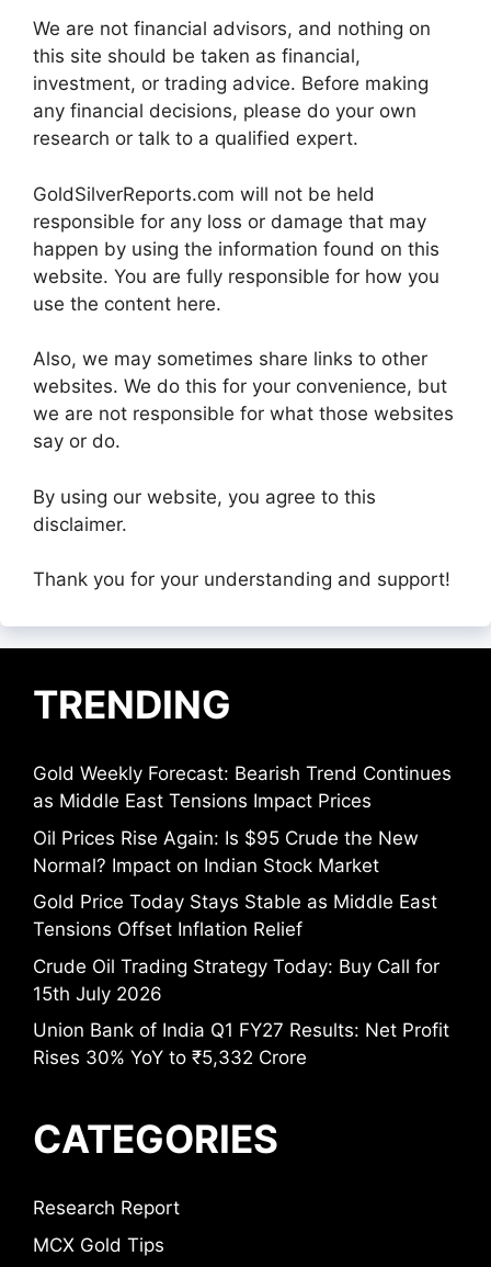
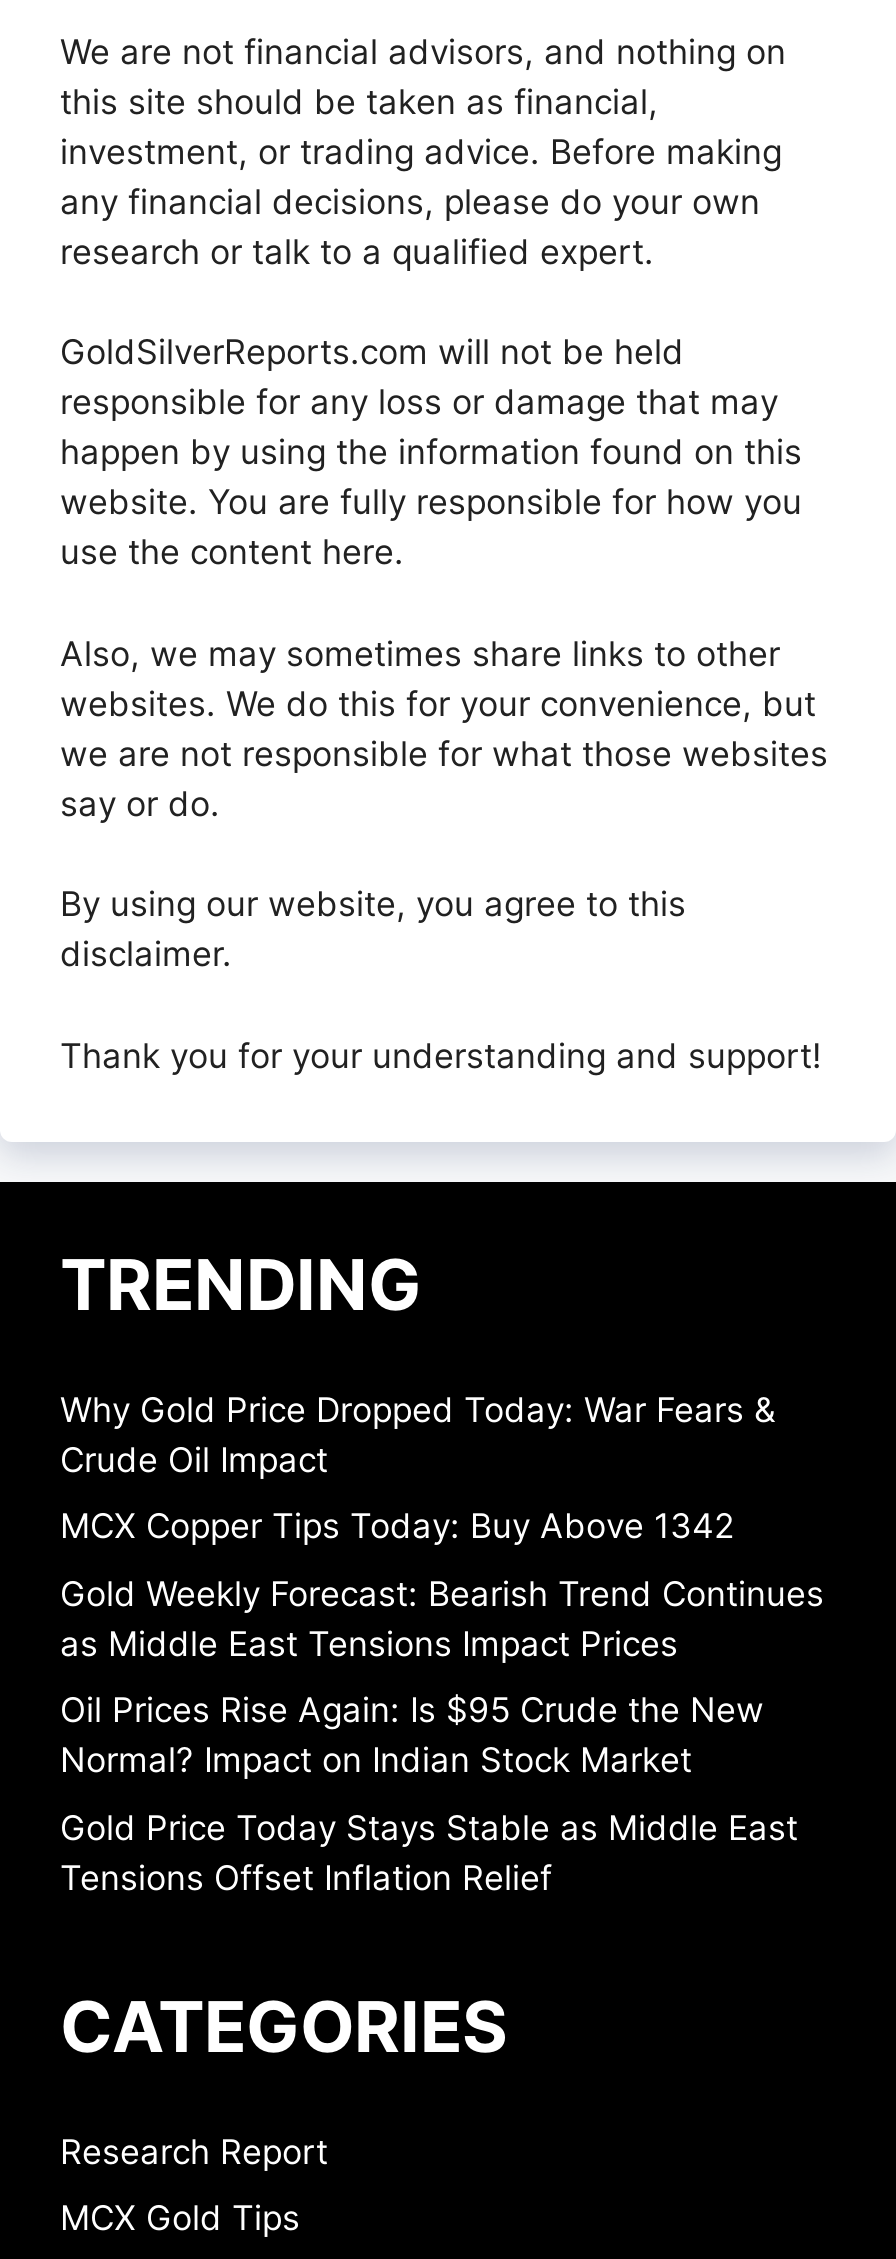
+ Why Gold Price Dropped Today: War Fears &
+ Crude Oil Impact
+ MCX Copper Tips Today: Buy Above 1342

moved down: Gold Weekly Forecast: Bearish Trend Continues | as Middle East Tensions Impact Prices | Oil Prices Rise Again: Is $95 Crude the New | Normal? Impact on Indian Stock Market | Gold Price Today Stays Stable as Middle East | Tensions Offset Inflation Relief

- Crude Oil Trading Strategy Today: Buy Call for
- 15th July 2026
- Union Bank of India Q1 FY27 Results: Net Profit
- Rises 30% YoY to ₹5,332 Crore
